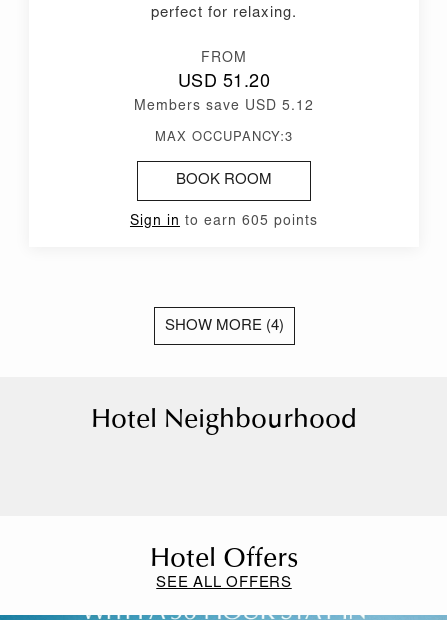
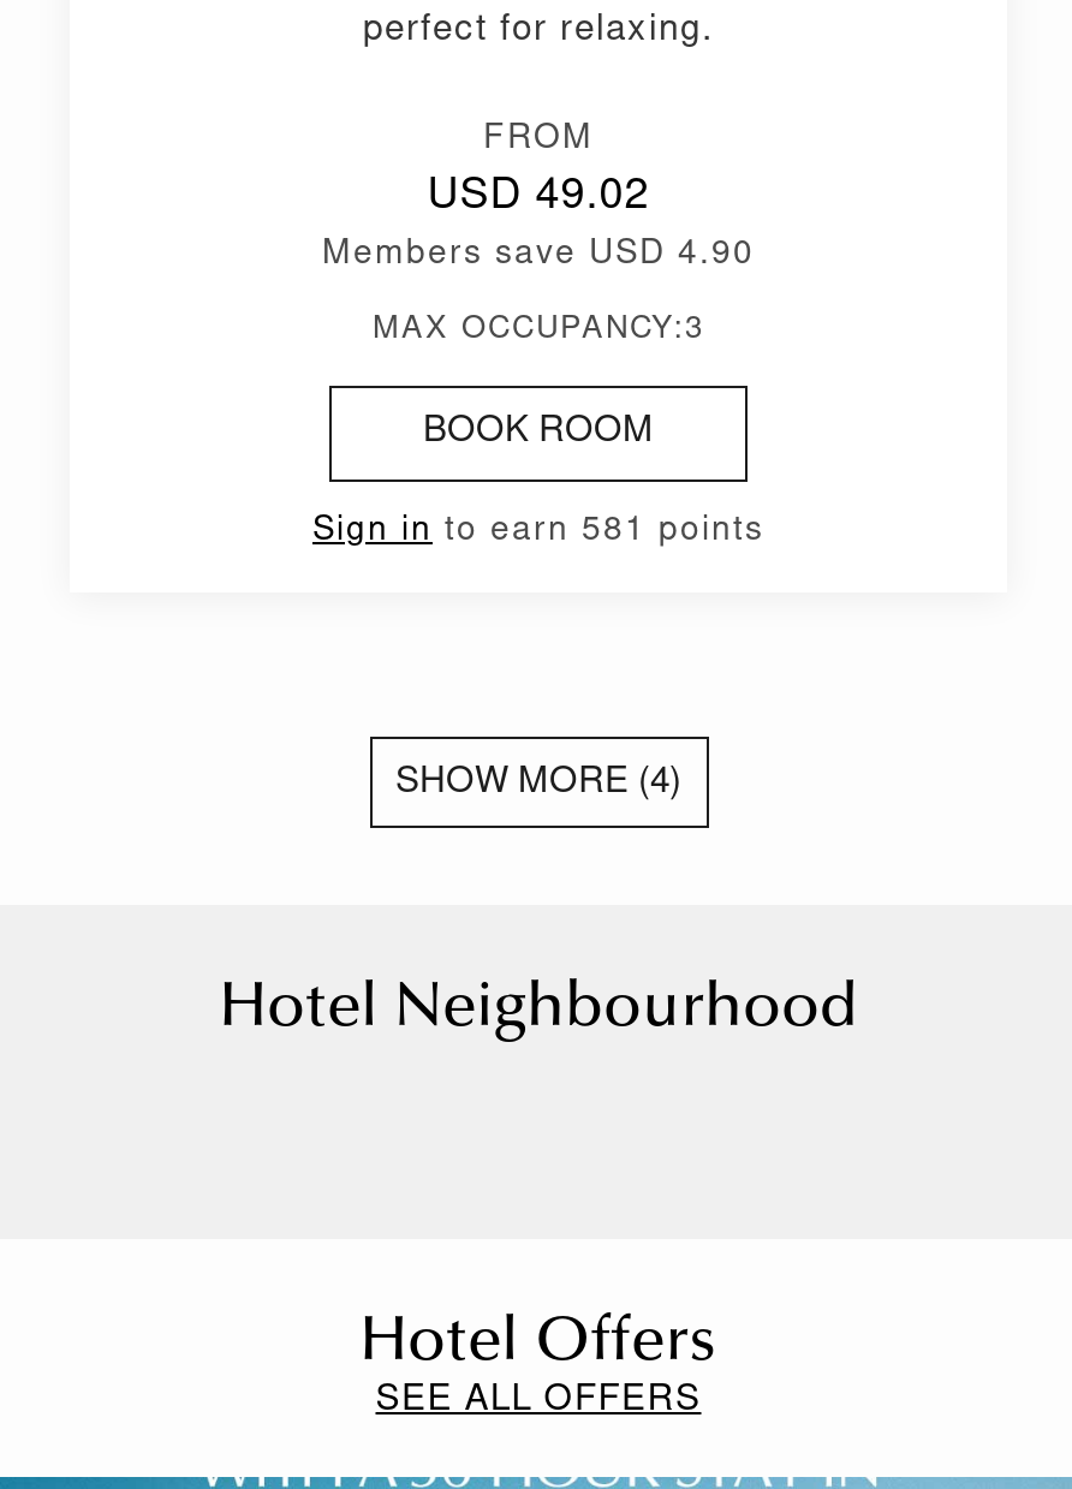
- USD 51.20
+ USD 49.02

- Members save USD 5.12
+ Members save USD 4.90

- Sign in to earn 605 points
+ Sign in to earn 581 points
